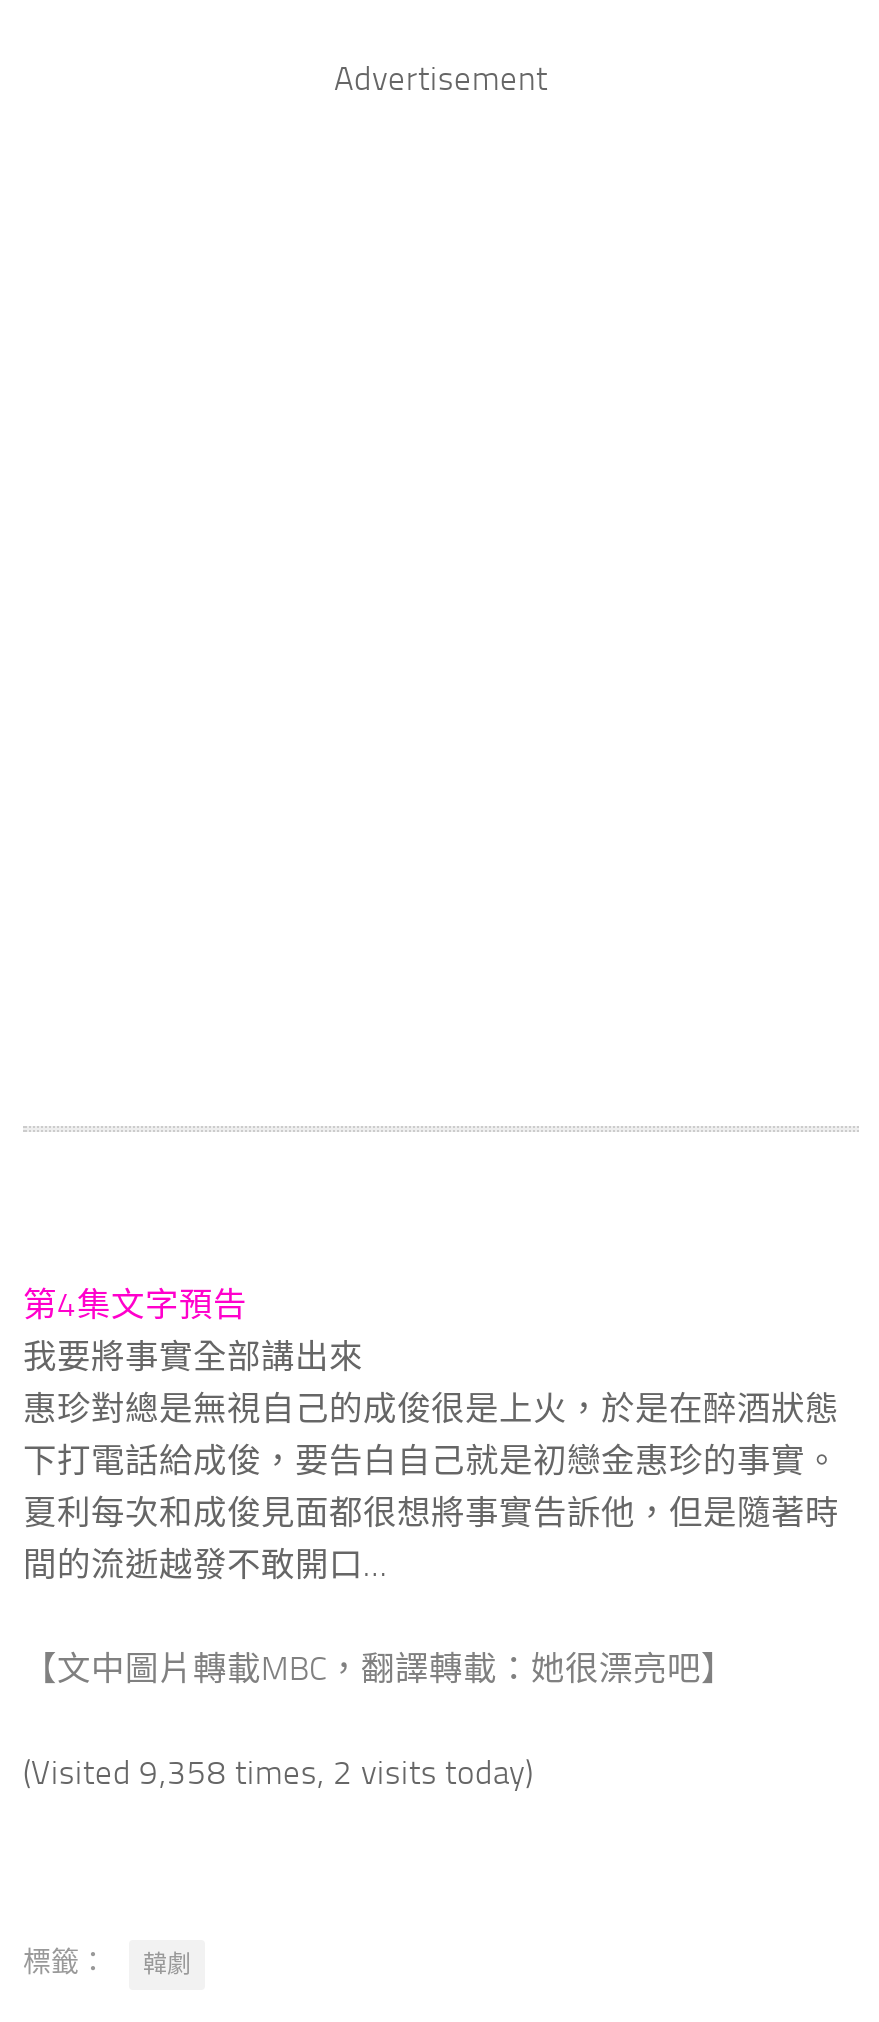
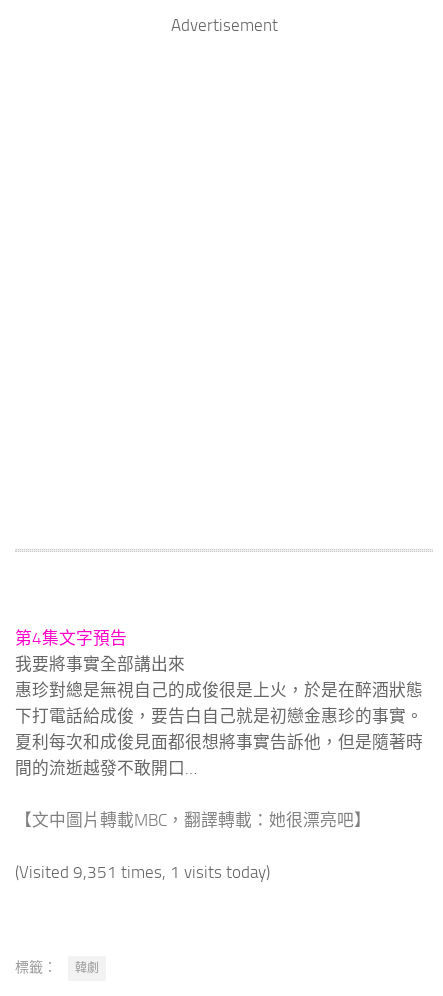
- (Visited 9,358 times, 2 visits today)
+ (Visited 9,351 times, 1 visits today)
